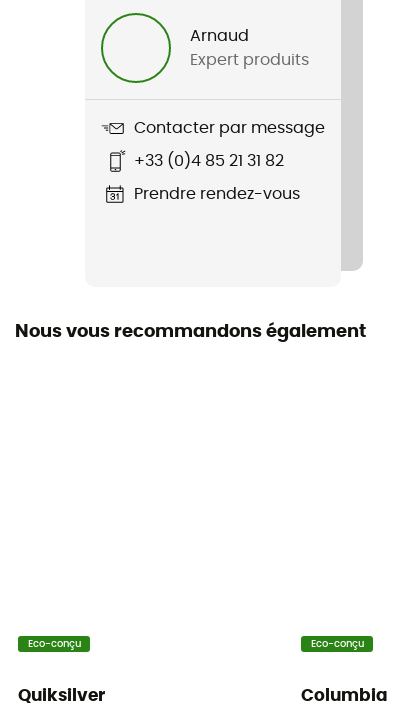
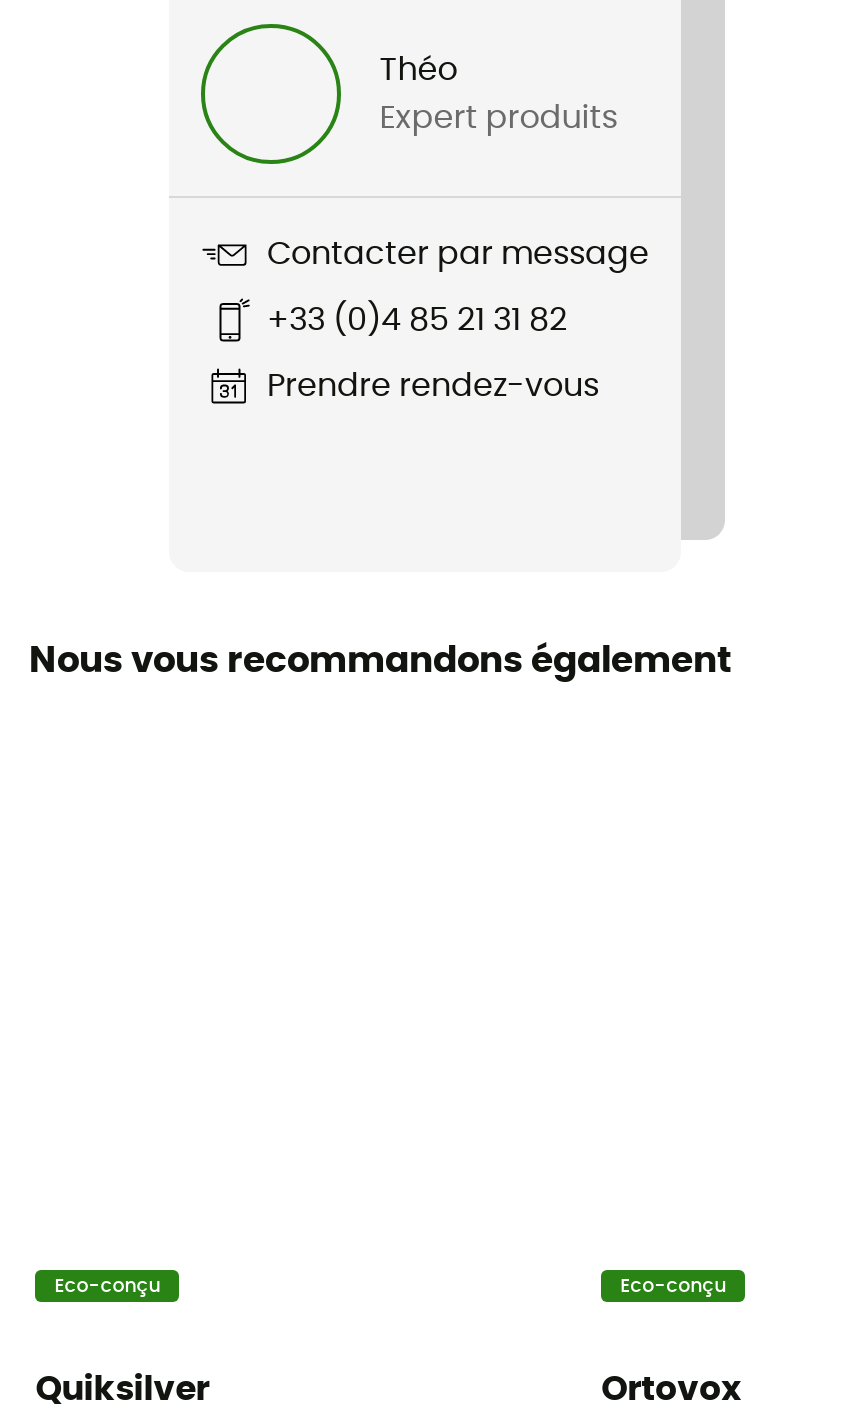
- Arnaud
+ Théo

- Columbia
+ Ortovox
